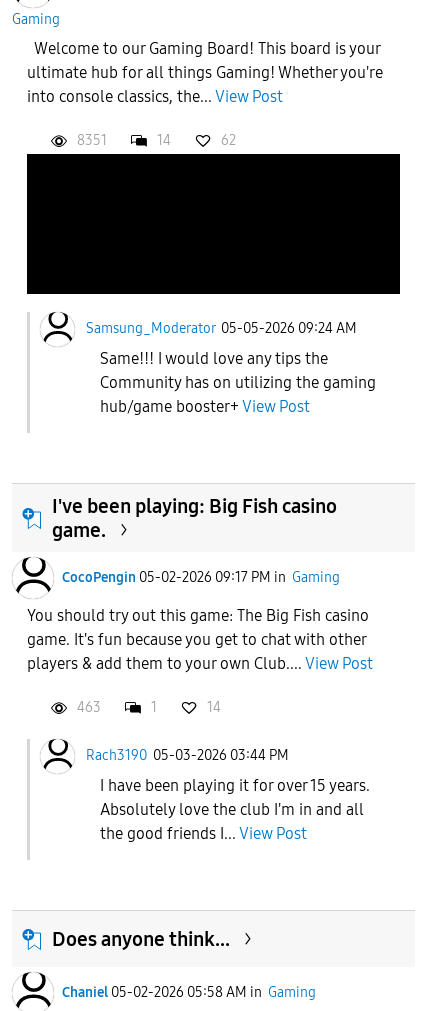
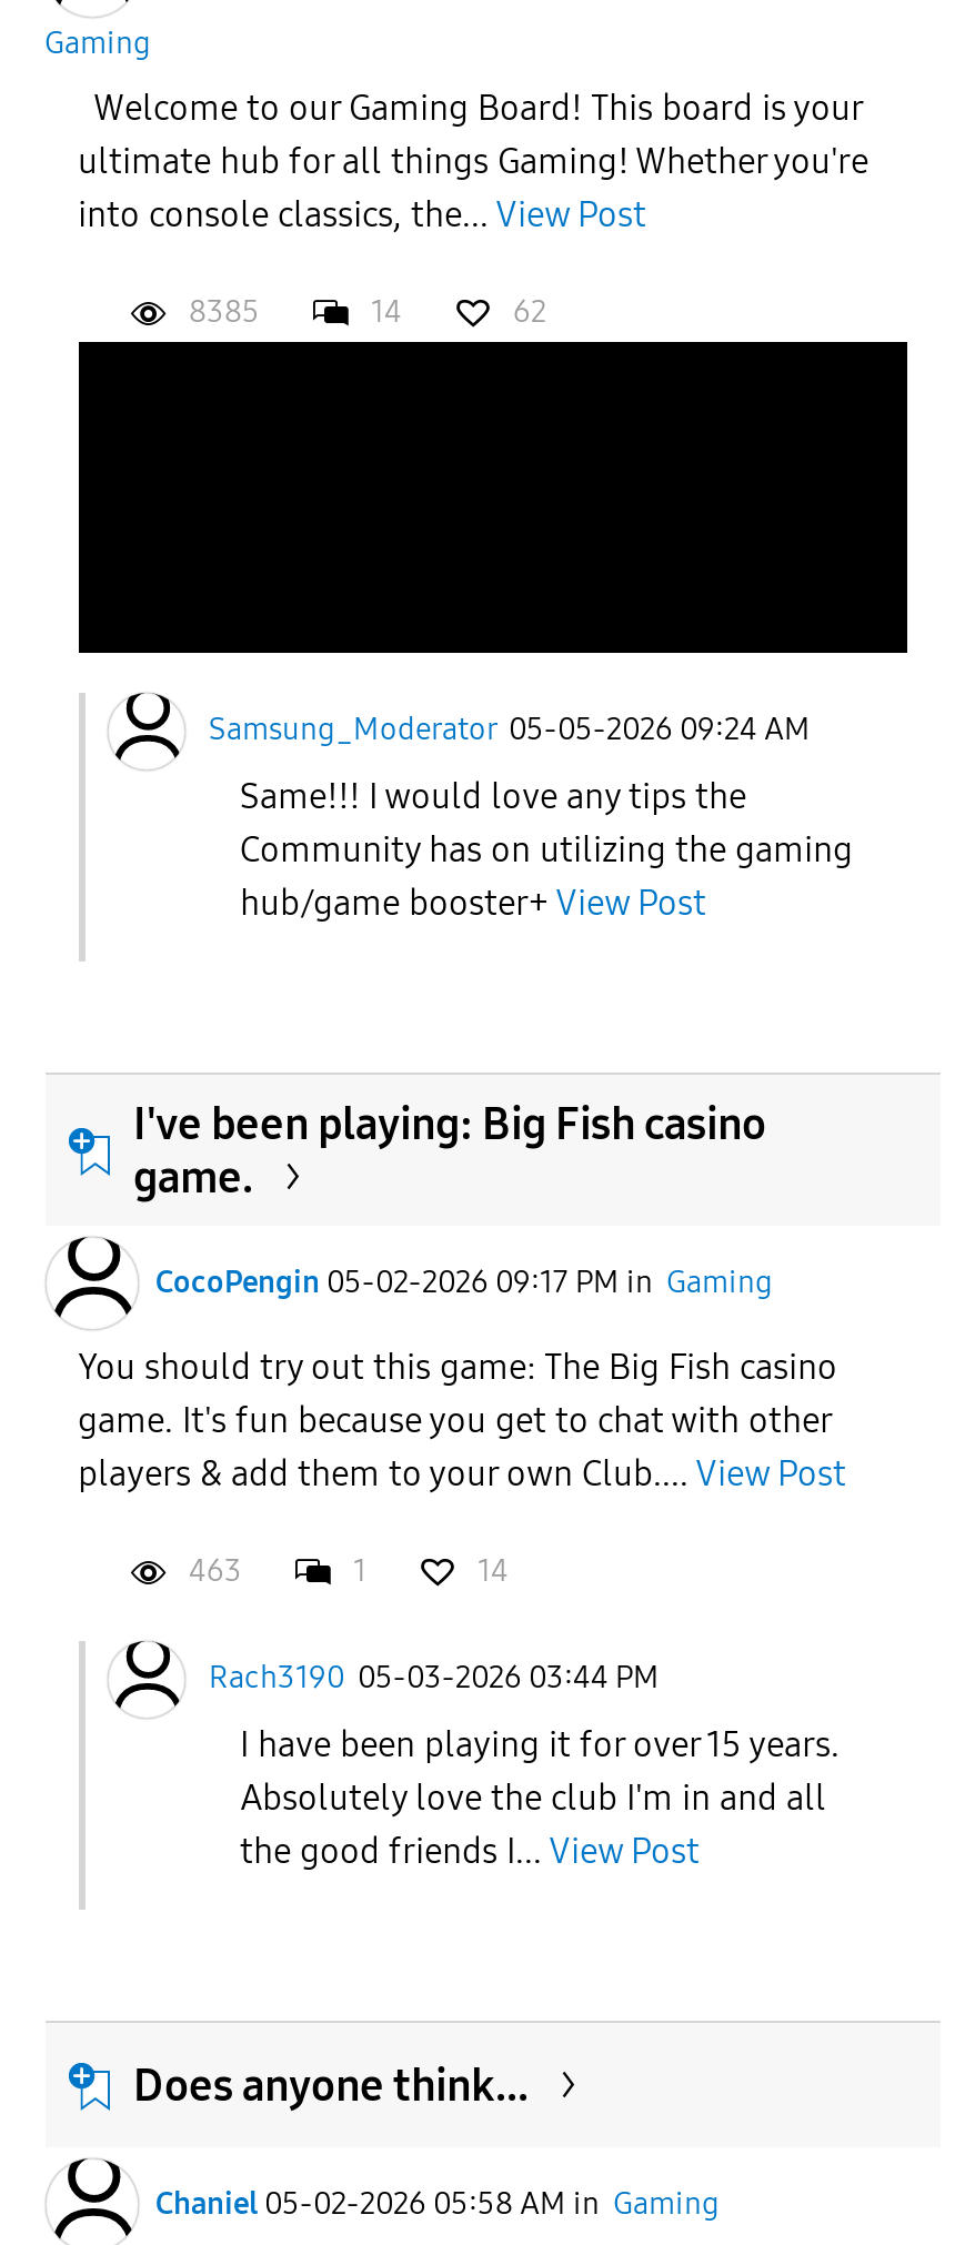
- 8351
+ 8385
